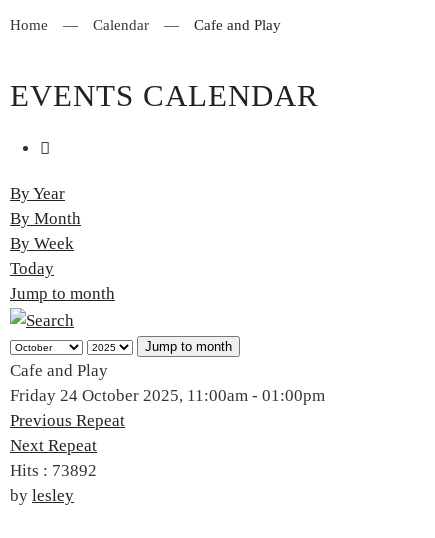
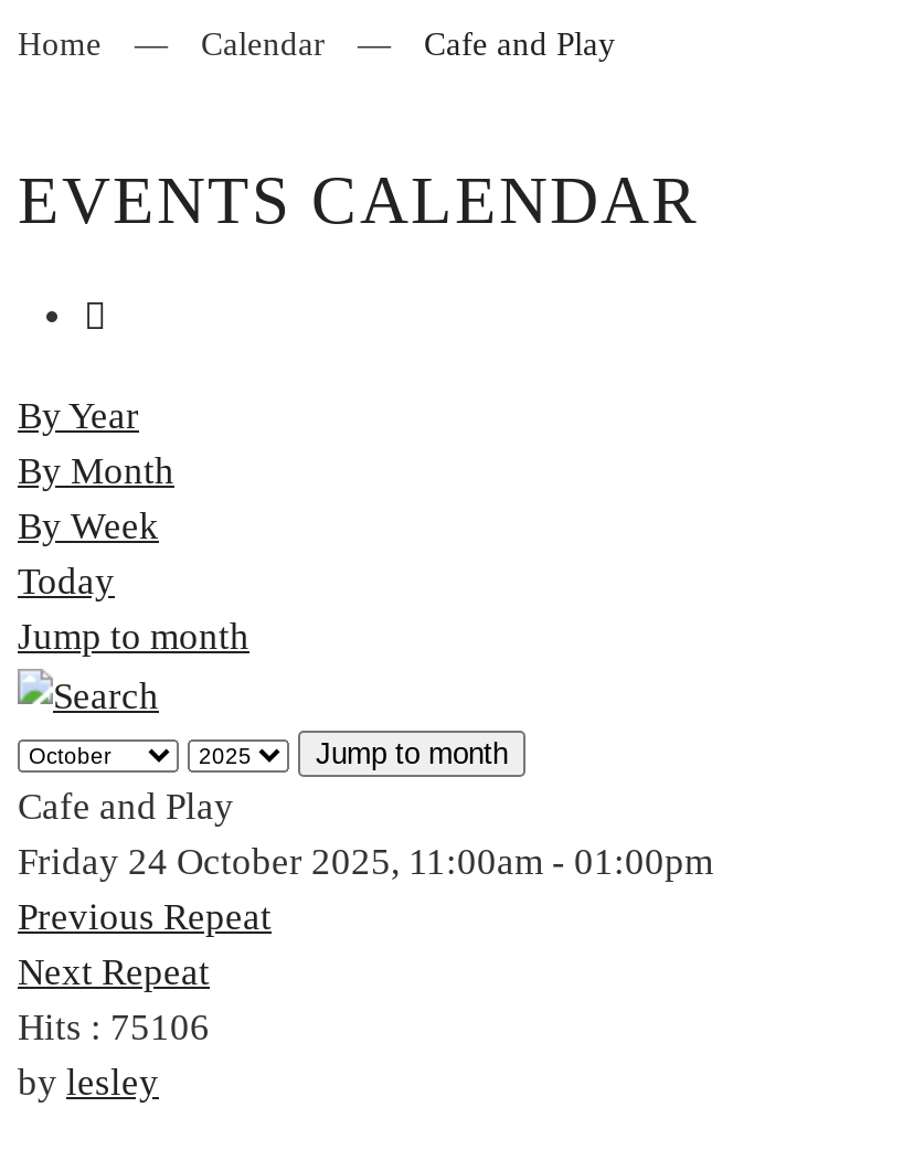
- Hits: 73892
+ Hits: 75106
